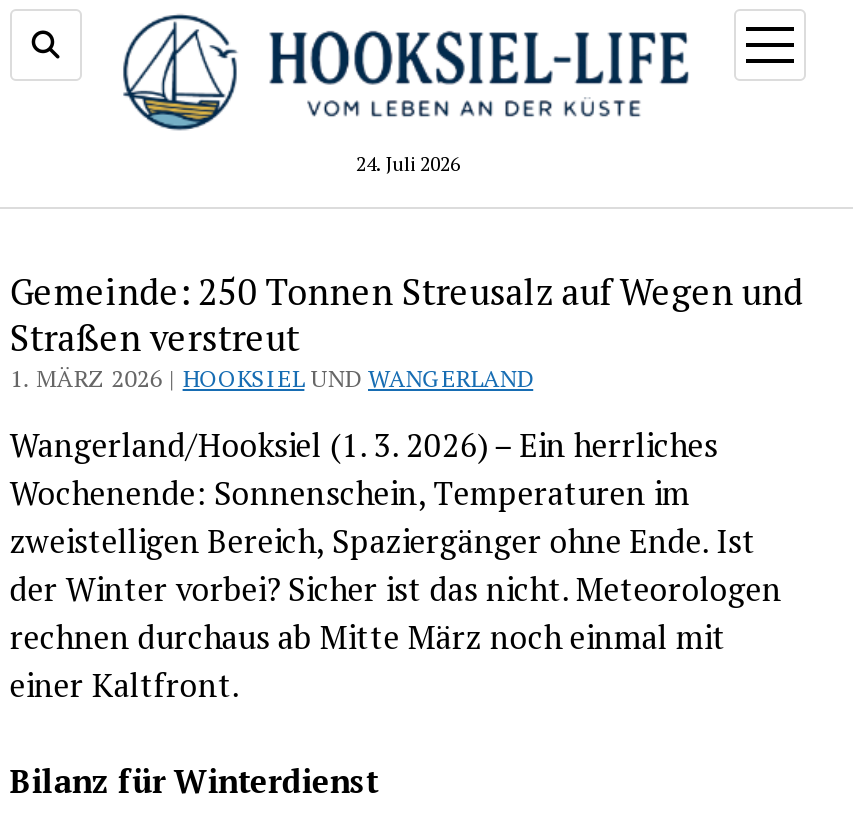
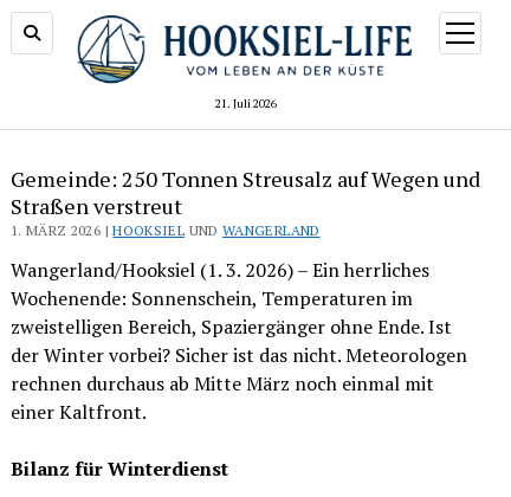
- 24. Juli 2026
+ 21. Juli 2026
